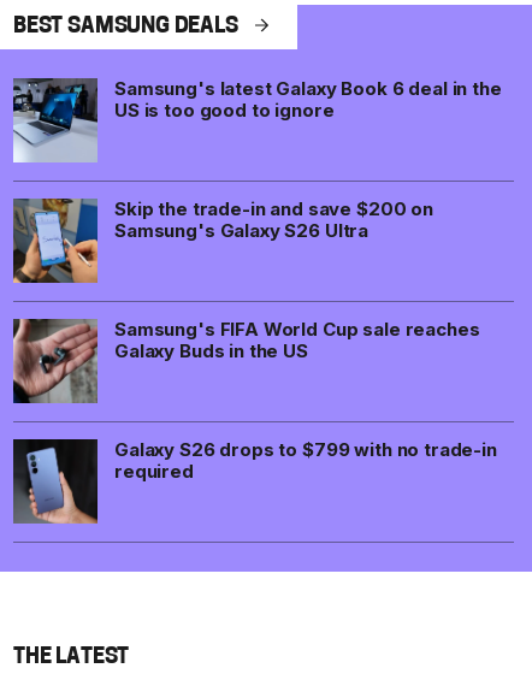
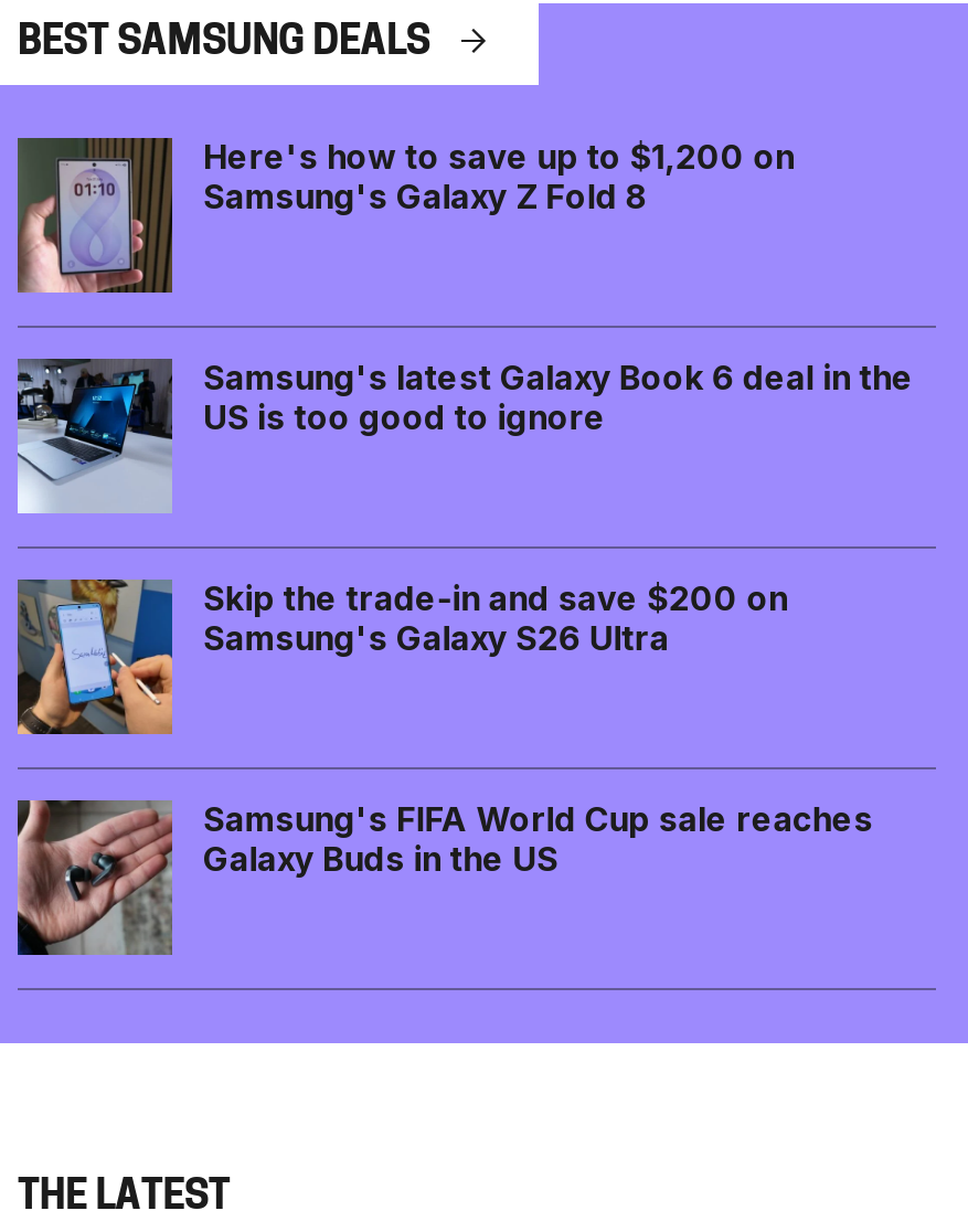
+ [image]
+ Here's how to save up to $1,200 on
+ Samsung's Galaxy Z Fold 8

moved down: [image] | Samsung's latest Galaxy Book 6 deal in the | US is too good to ignore | Skip the trade-in and save $200 on | Samsung's Galaxy S26 Ultra | Samsung's FIFA World Cup sale reaches | Galaxy Buds in the US

- [image]
- Galaxy S26 drops to $799 with no trade-in
- required
